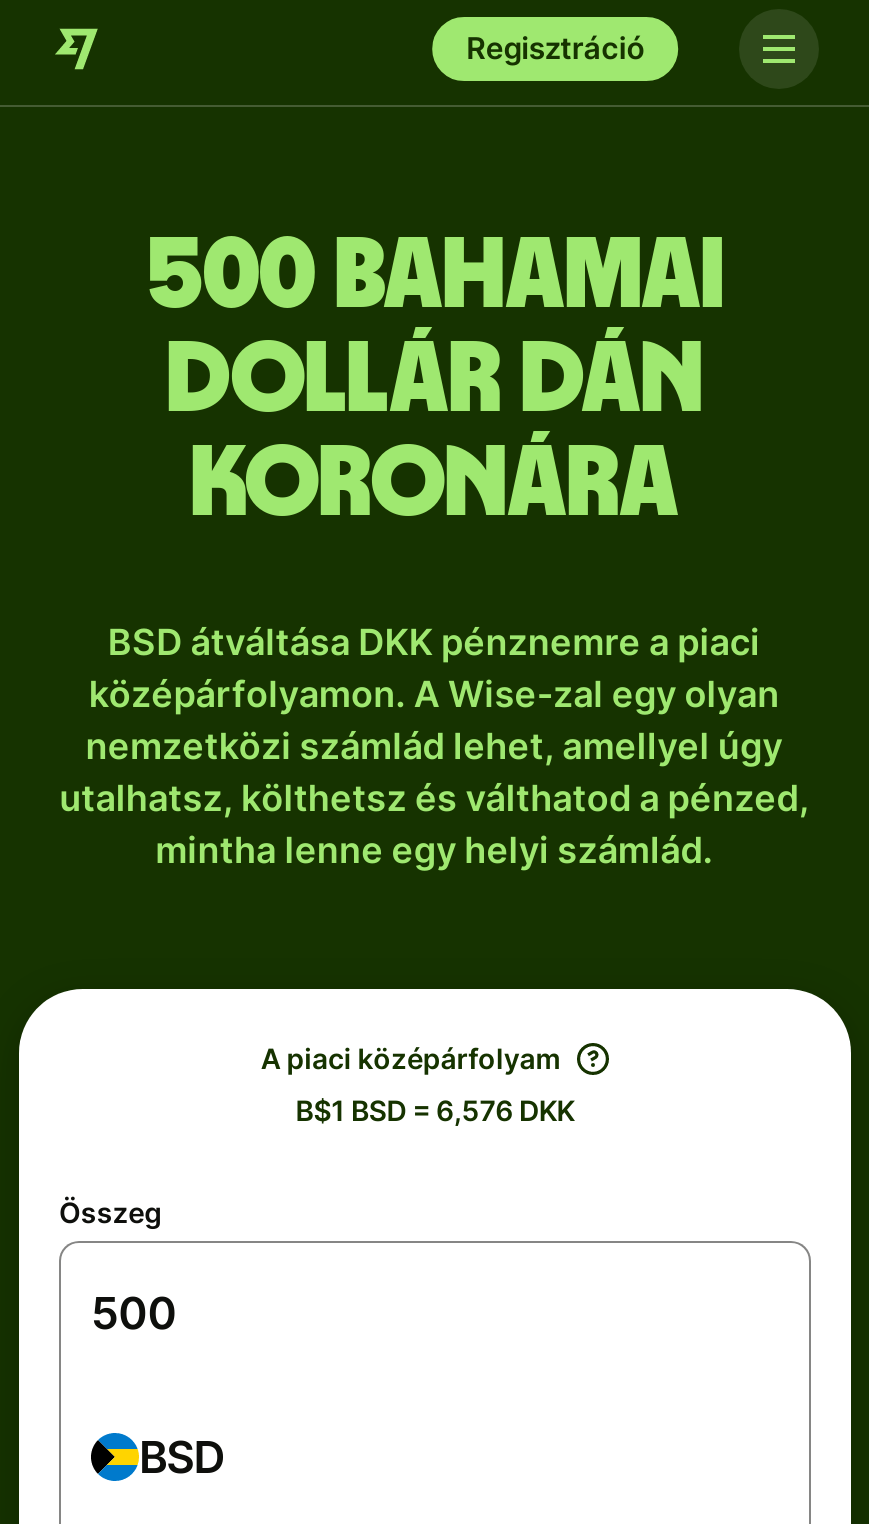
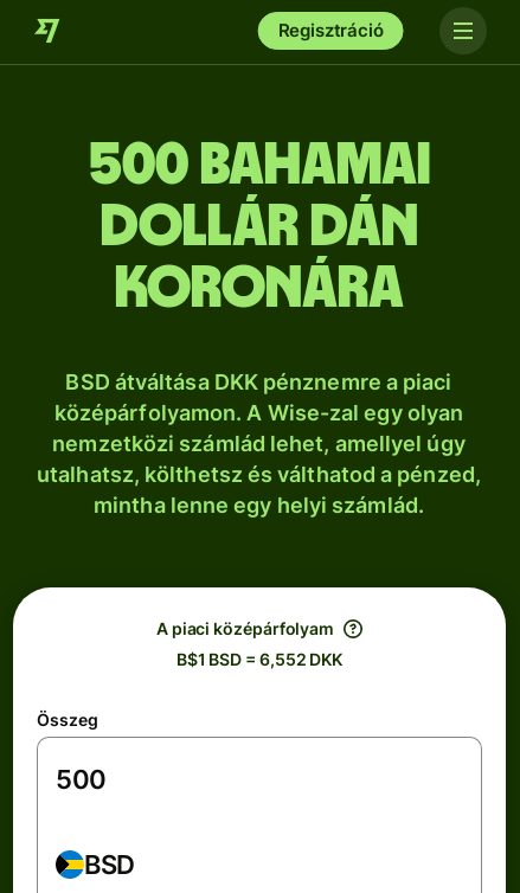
- B$1 BSD = 6,576 DKK
+ B$1 BSD = 6,552 DKK
